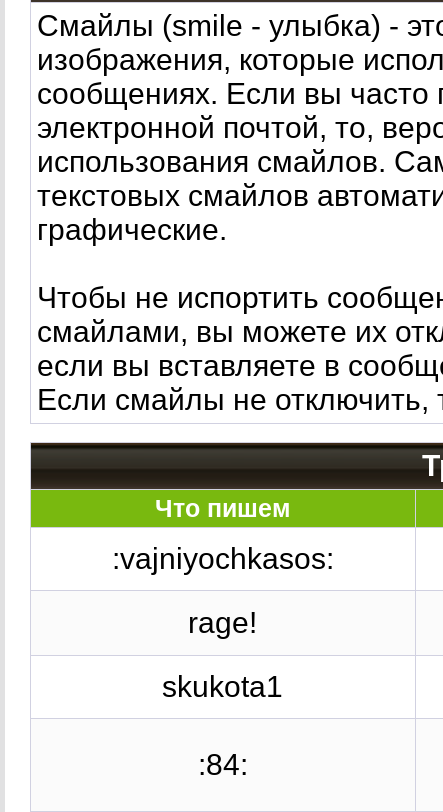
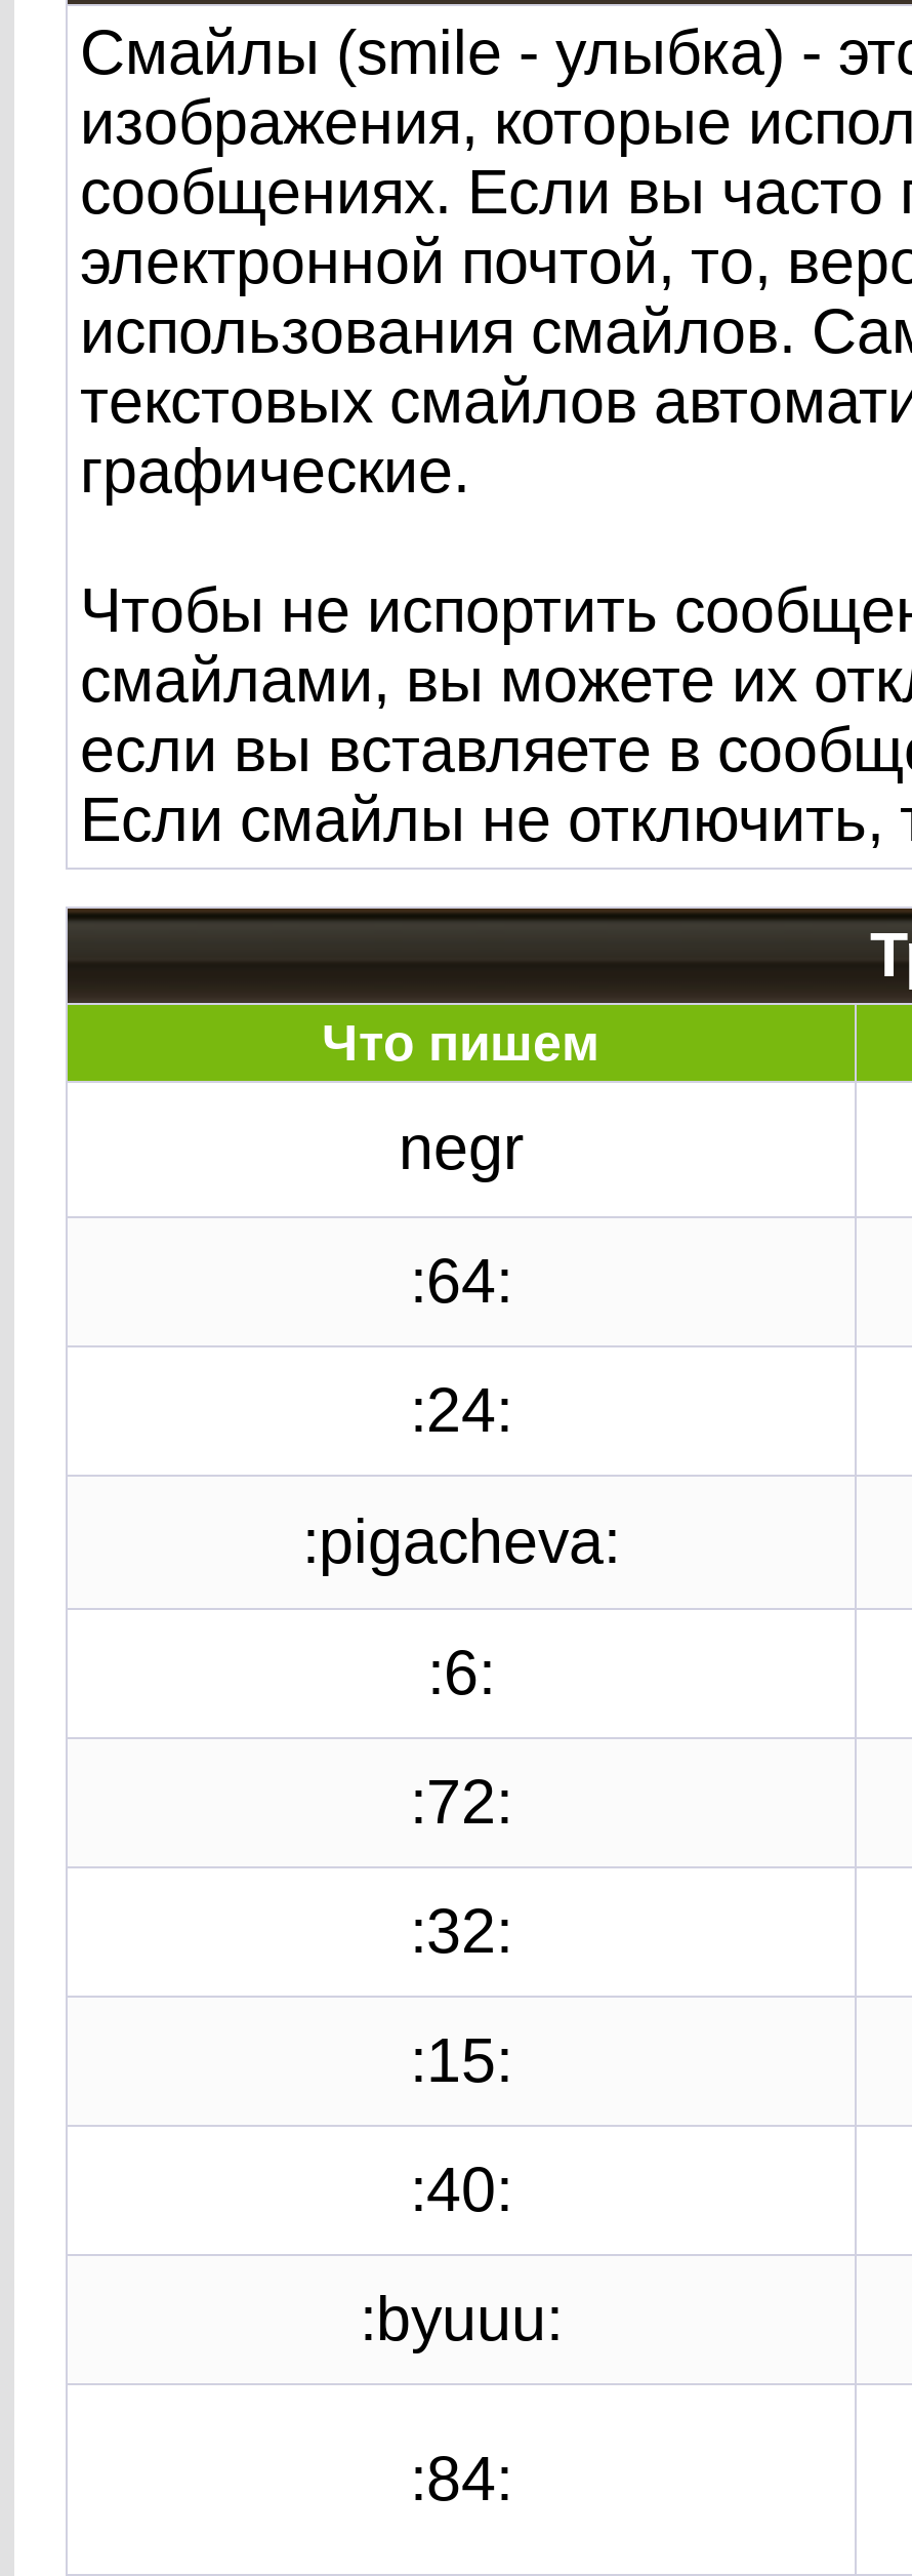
- :vajniyochkasos:
- rage!
- skukota1
+ negr
+ :64:
+ :24:
+ :pigacheva:
+ :6:
+ :72:
+ :32:
+ :15:
+ :40:
+ :byuuu:
